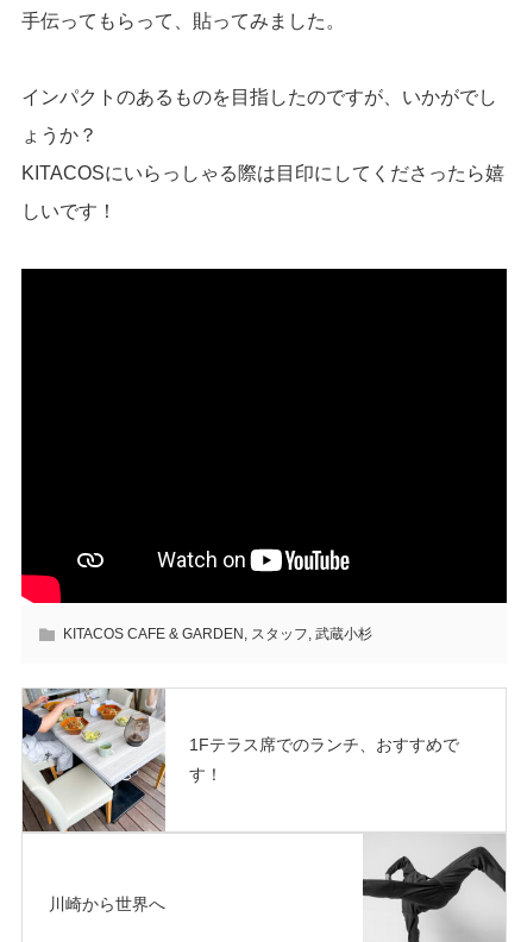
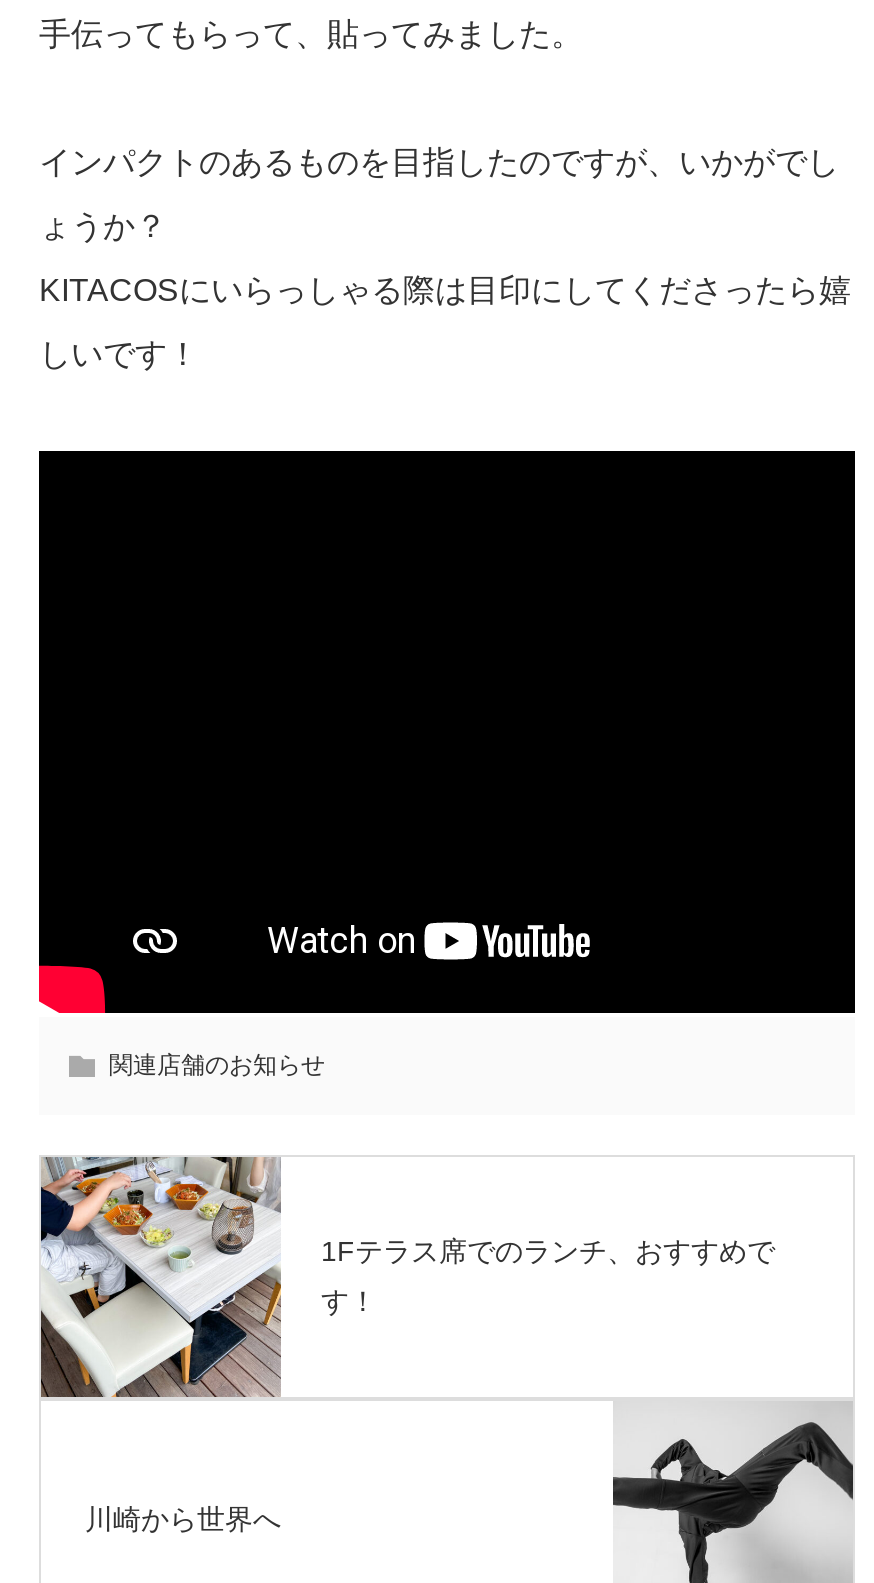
- KITACOS CAFE & GARDEN,スタッフ,武蔵小杉
+ 関連店舗のお知らせ
